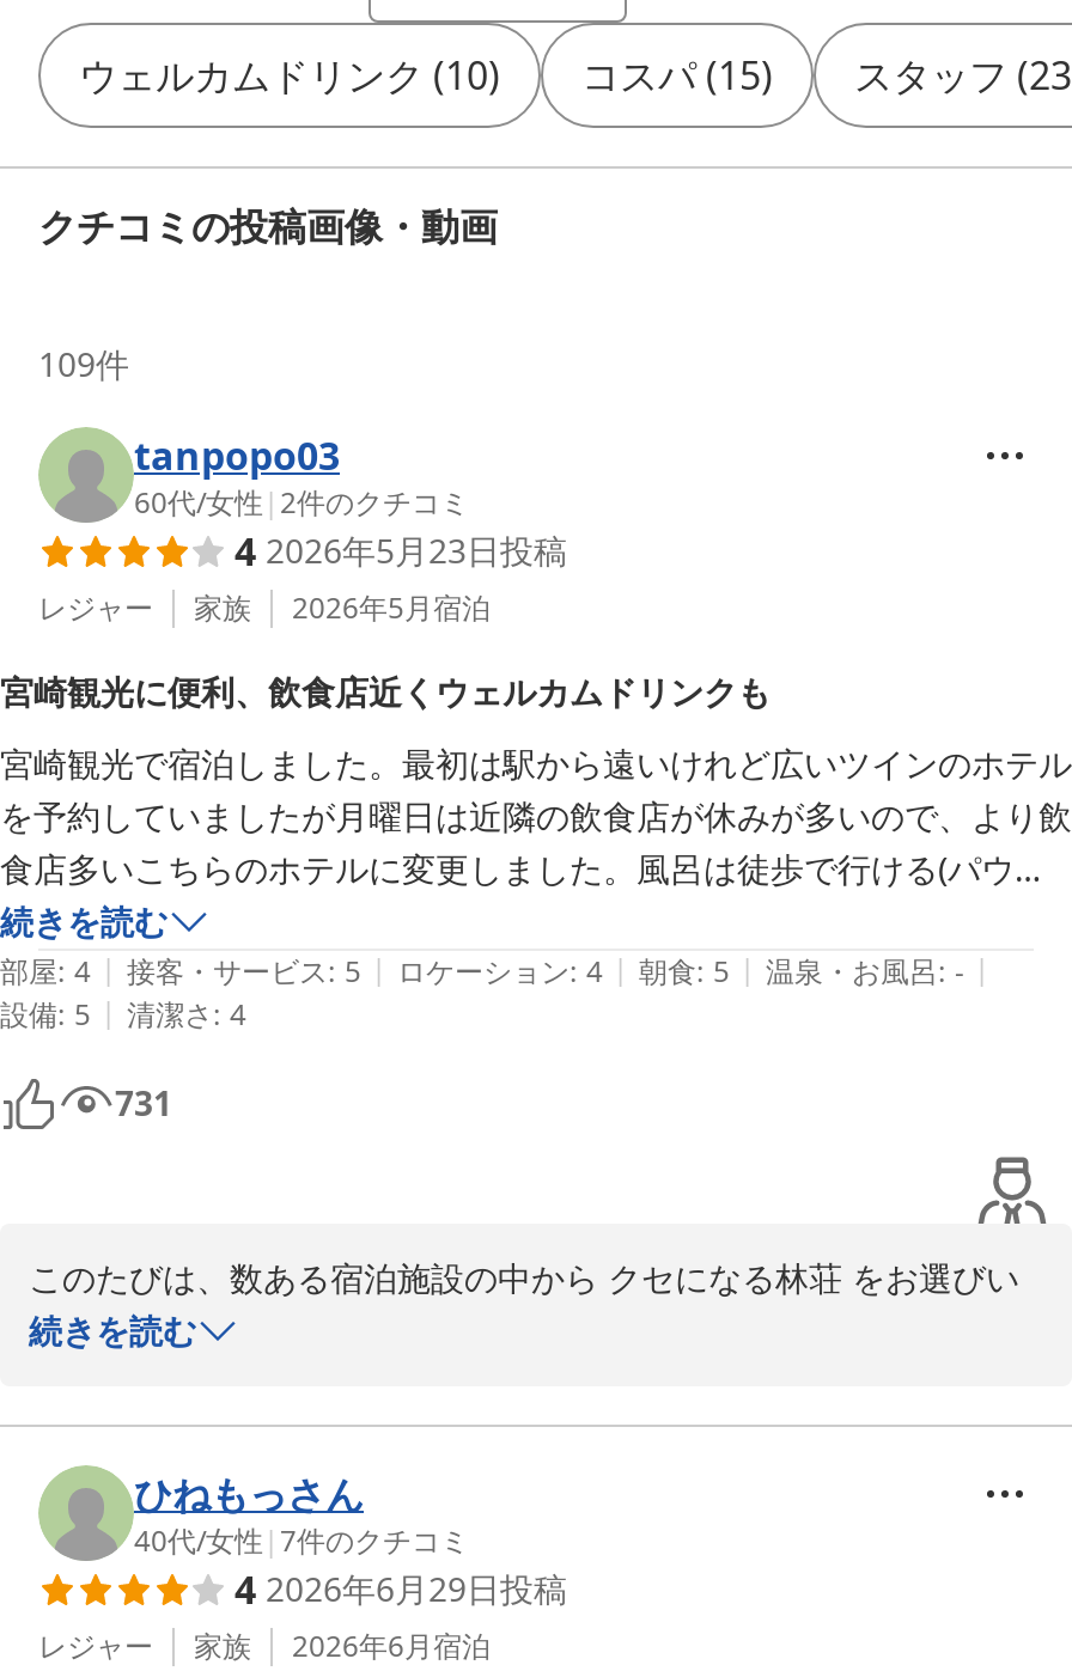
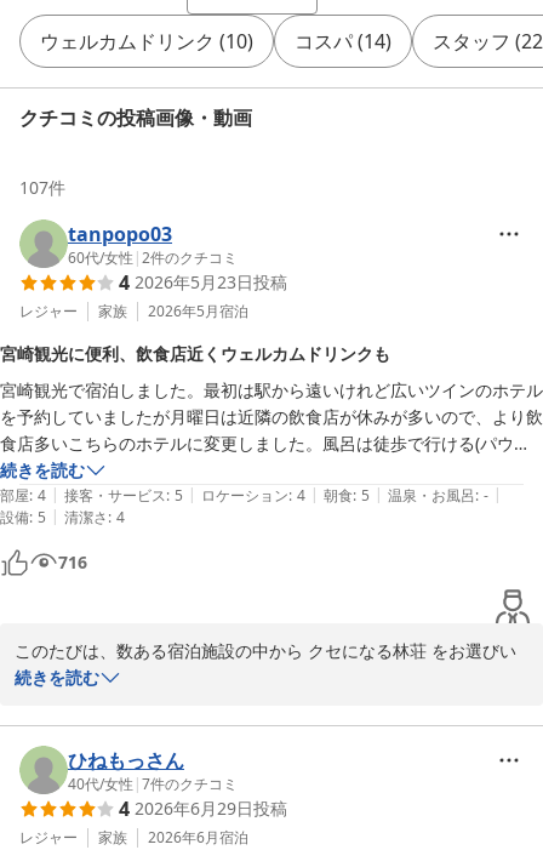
- コスパ (15)
+ コスパ (14)

- スタッフ (23
+ スタッフ (22

- 109件
+ 107件

- 731
+ 716
